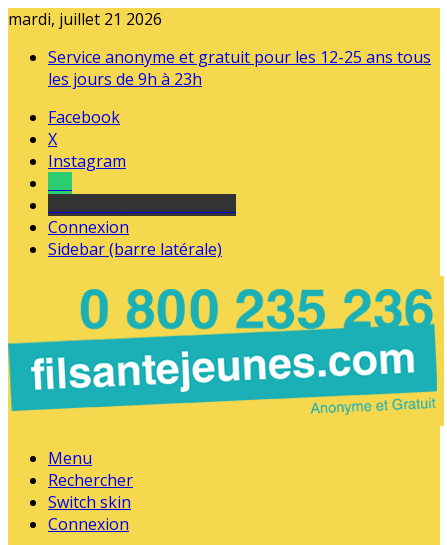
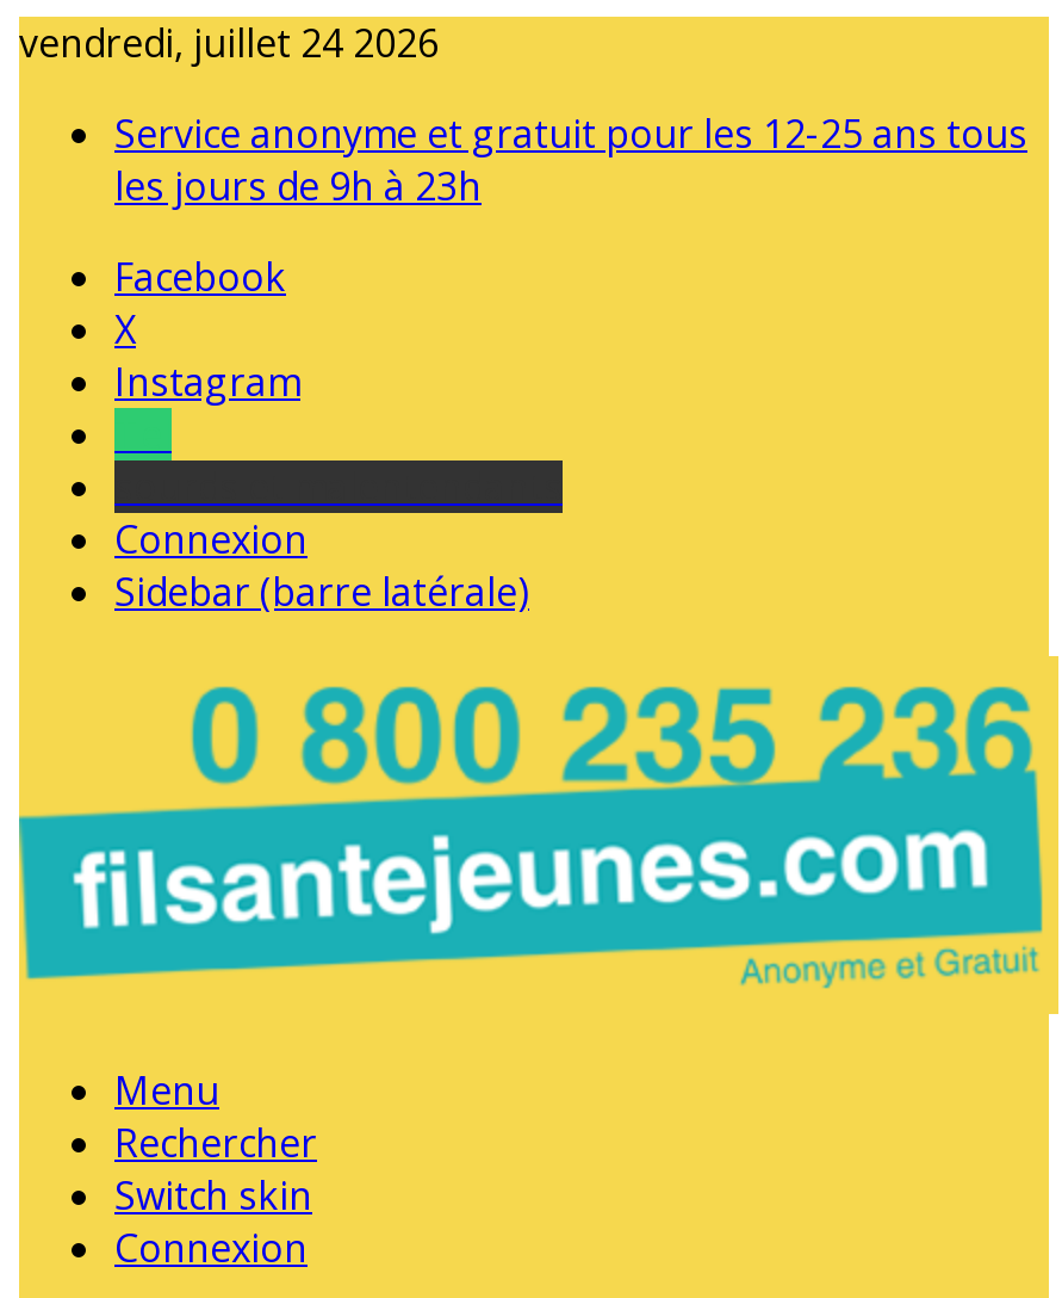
- mardi, juillet 21 2026
+ vendredi, juillet 24 2026
